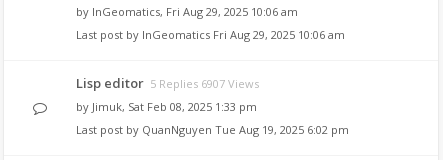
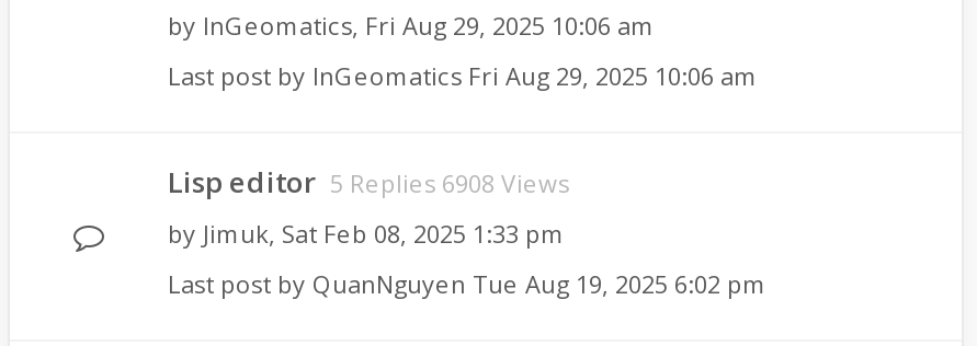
- Lisp editor 5 Replies 6907 Views
+ Lisp editor 5 Replies 6908 Views
